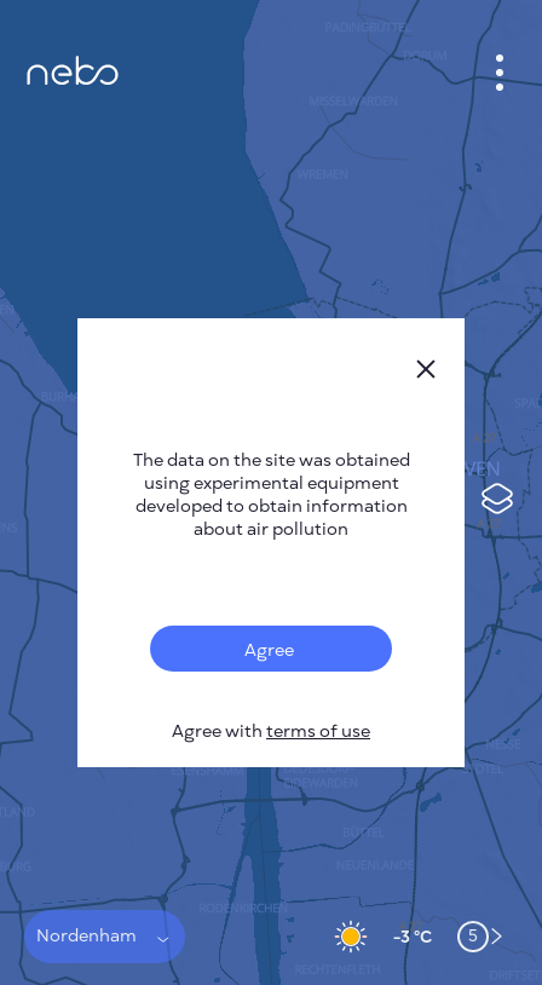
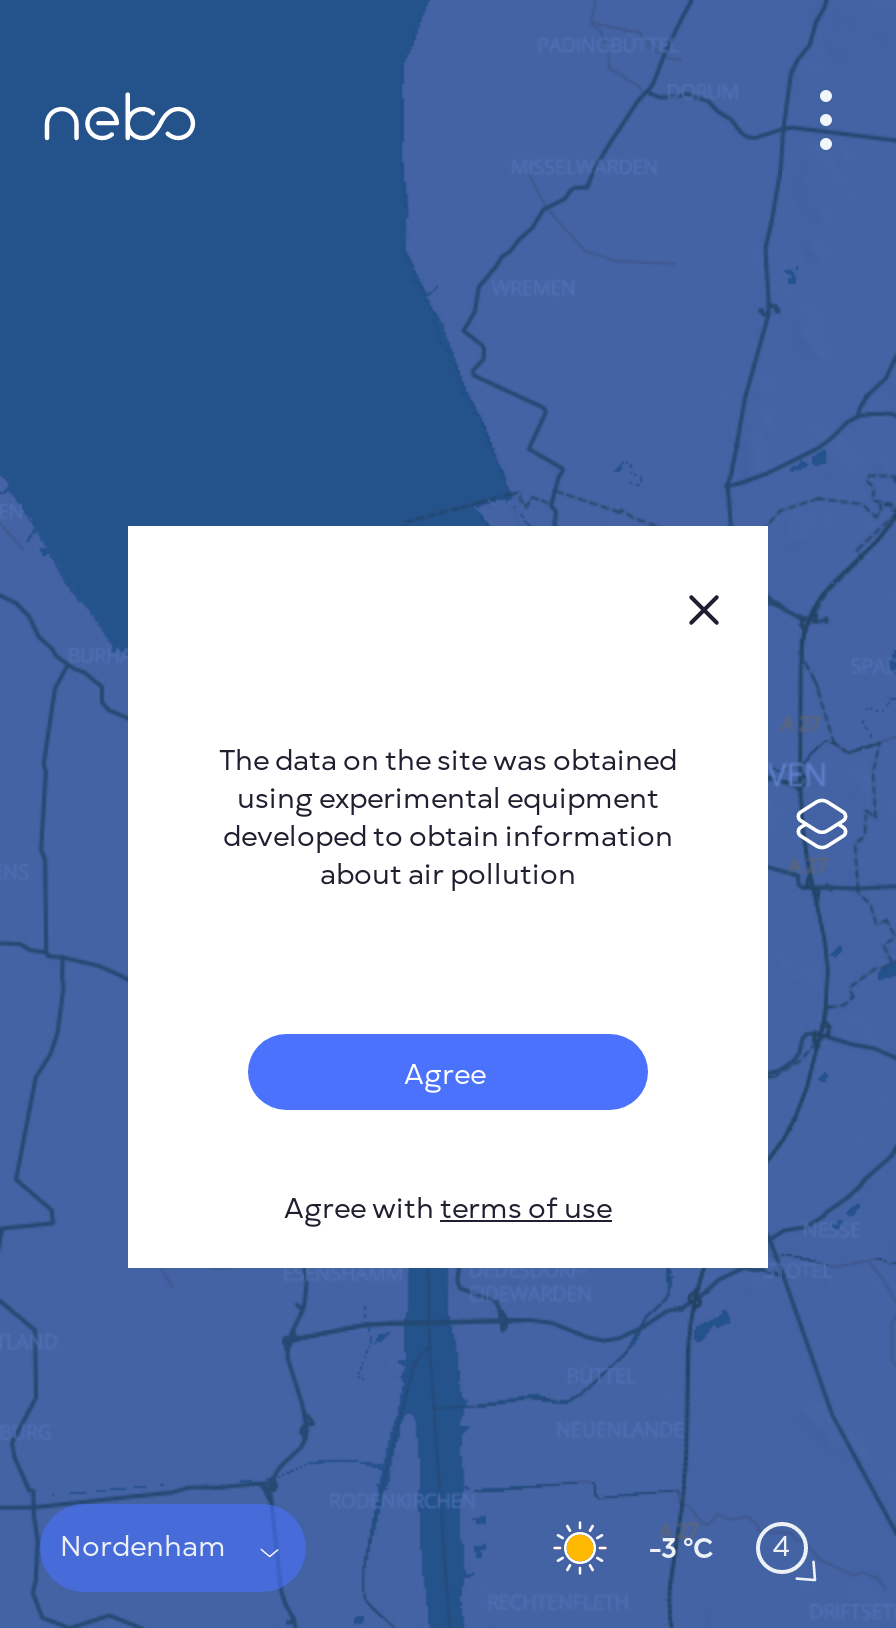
- -3 °C 5
+ -3 °C 4
